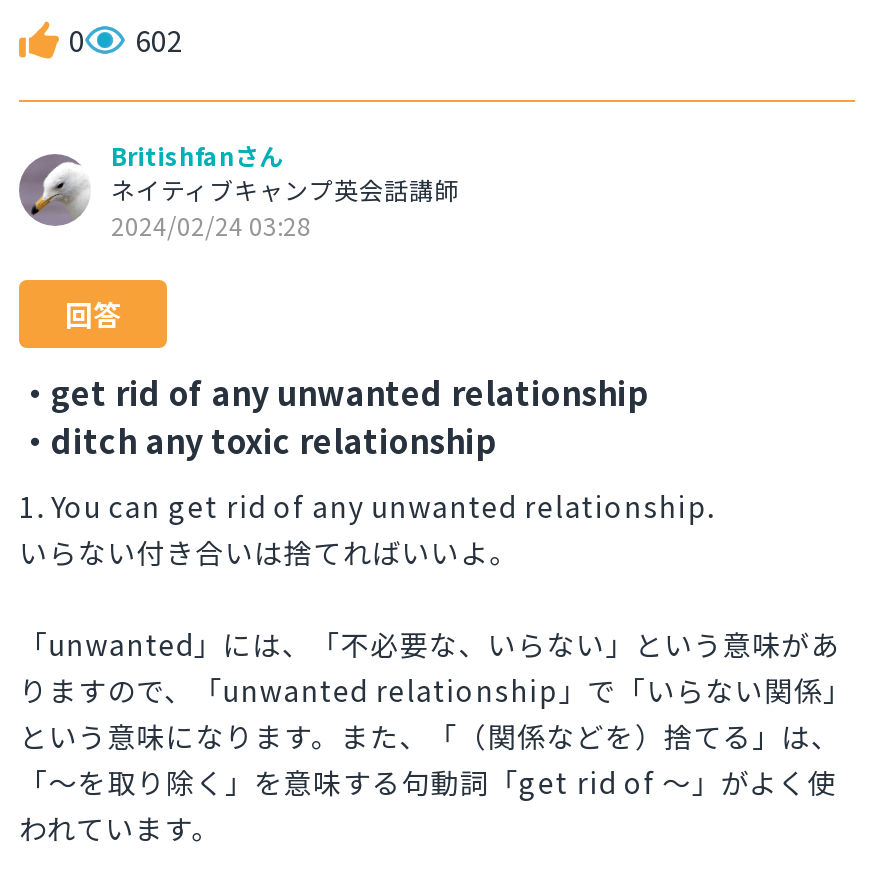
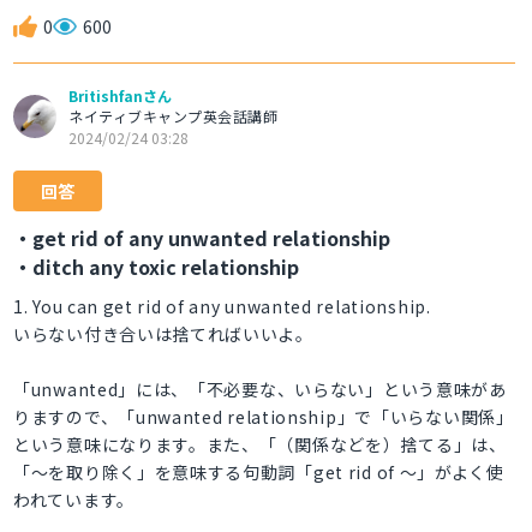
- 0 602
+ 0 600
